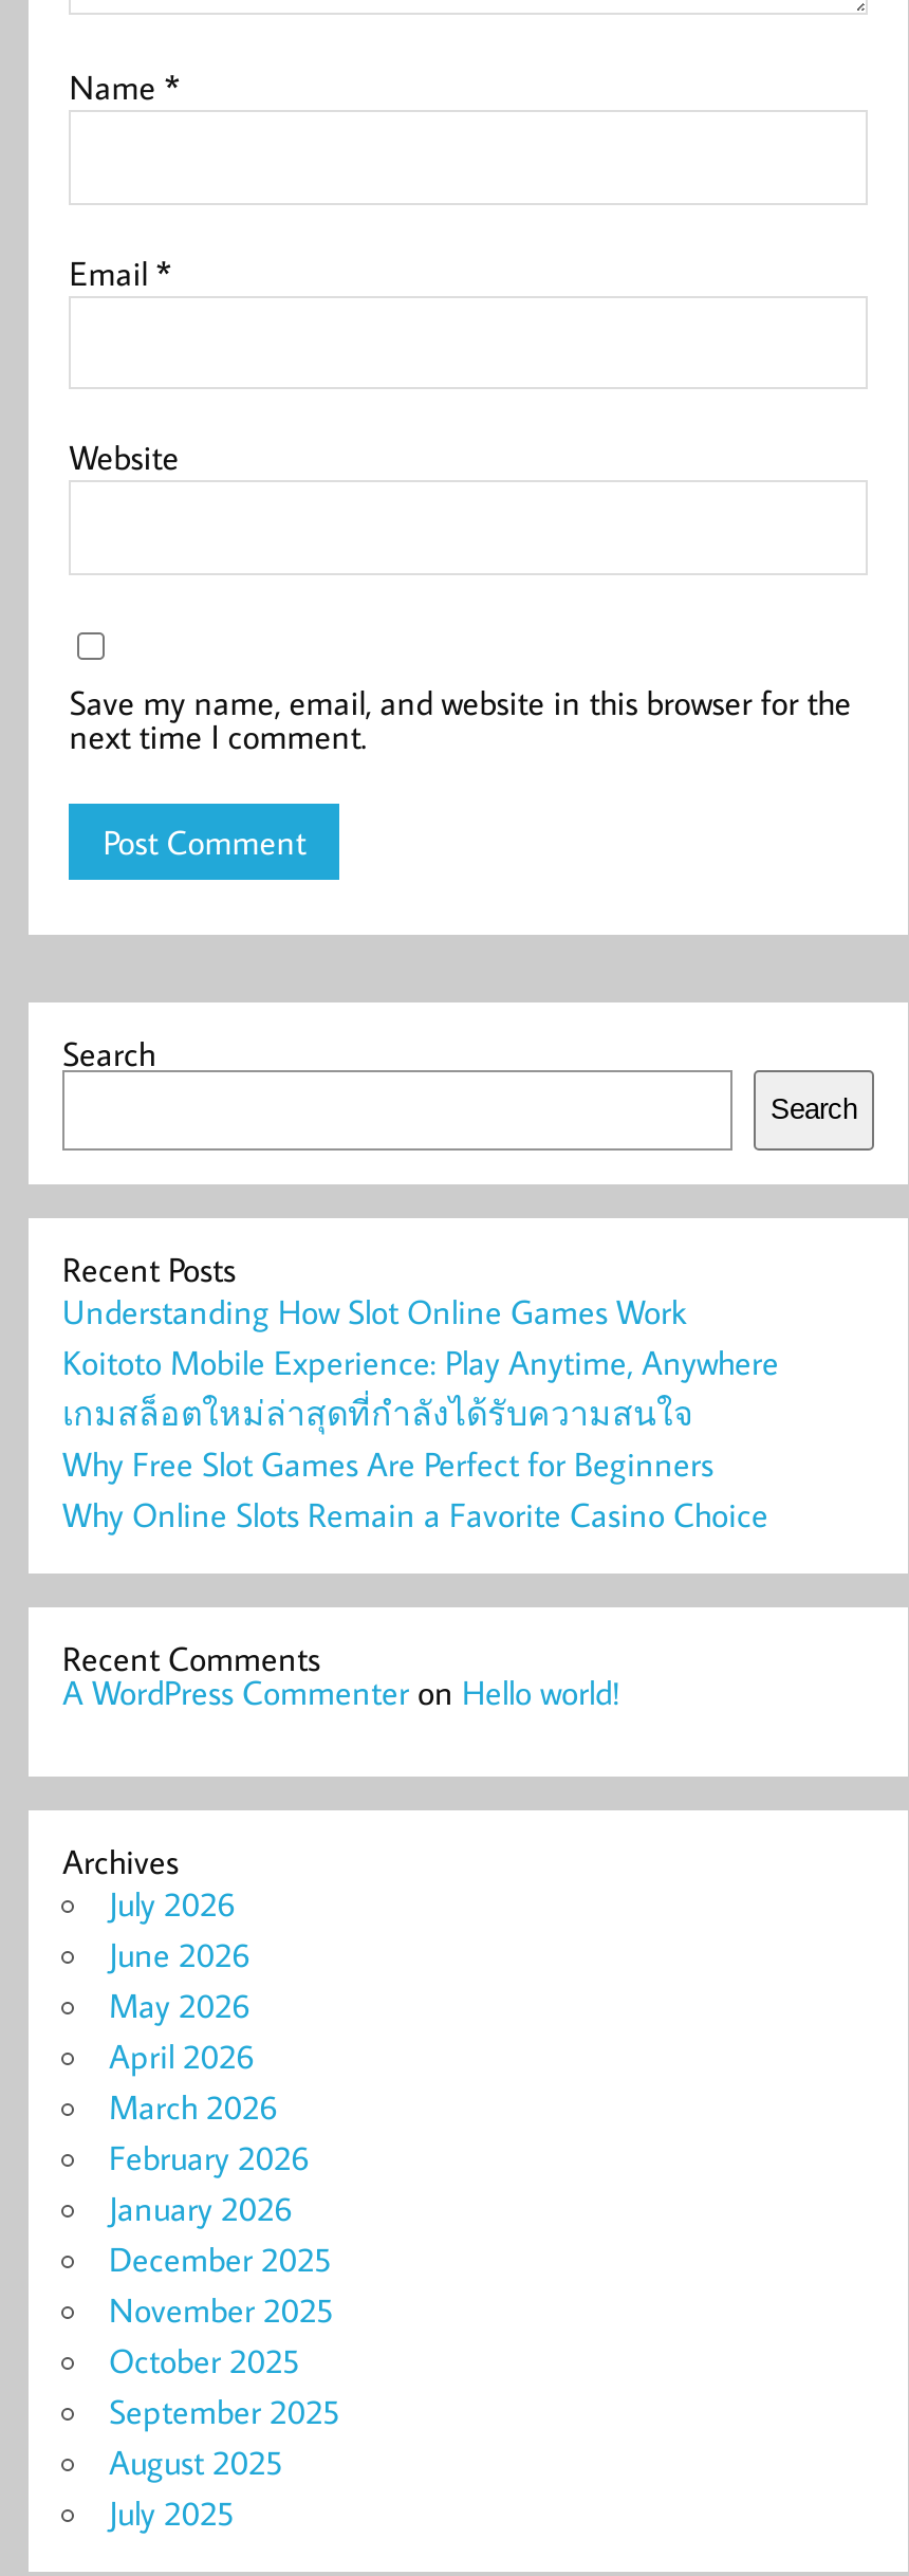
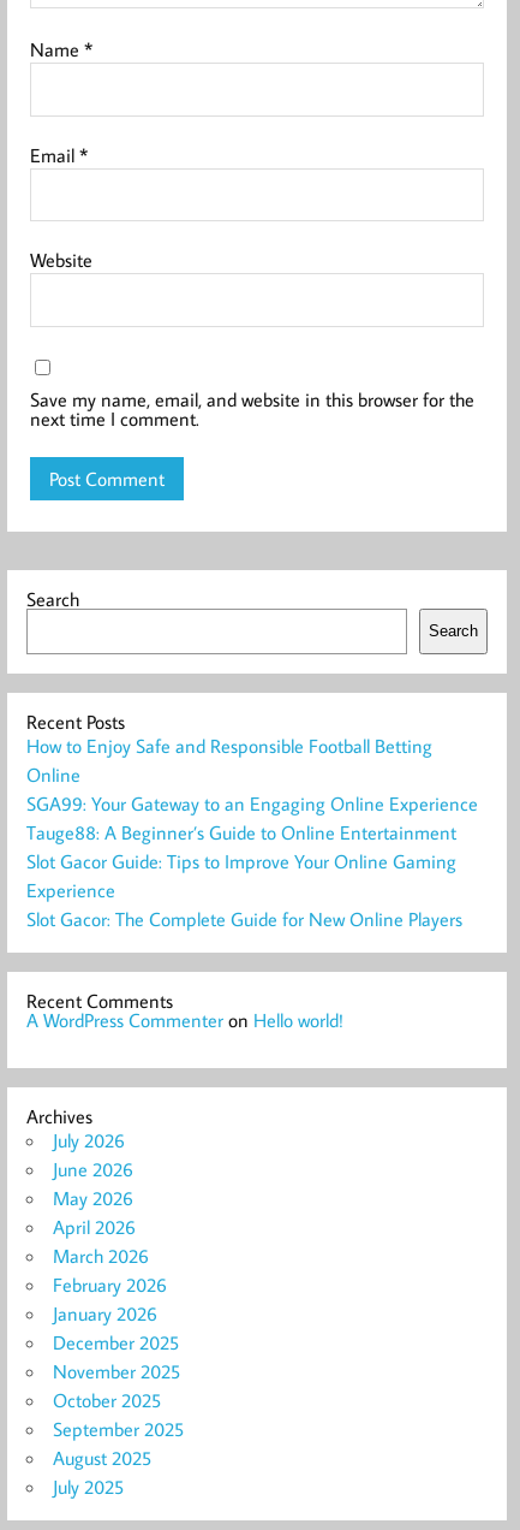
- Understanding How Slot Online Games Work
- Koitoto Mobile Experience: Play Anytime, Anywhere
- เกมสล็อตใหม่ล่าสุดที่กำลังได้รับความสนใจ
- Why Free Slot Games Are Perfect for Beginners
- Why Online Slots Remain a Favorite Casino Choice
+ How to Enjoy Safe and Responsible Football Betting
+ Online
+ SGA99: Your Gateway to an Engaging Online Experience
+ Tauge88: A Beginner’s Guide to Online Entertainment
+ Slot Gacor Guide: Tips to Improve Your Online Gaming
+ Experience
+ Slot Gacor: The Complete Guide for New Online Players
